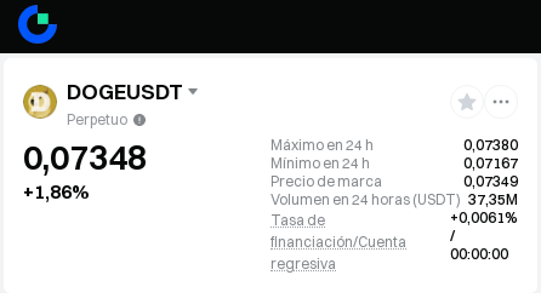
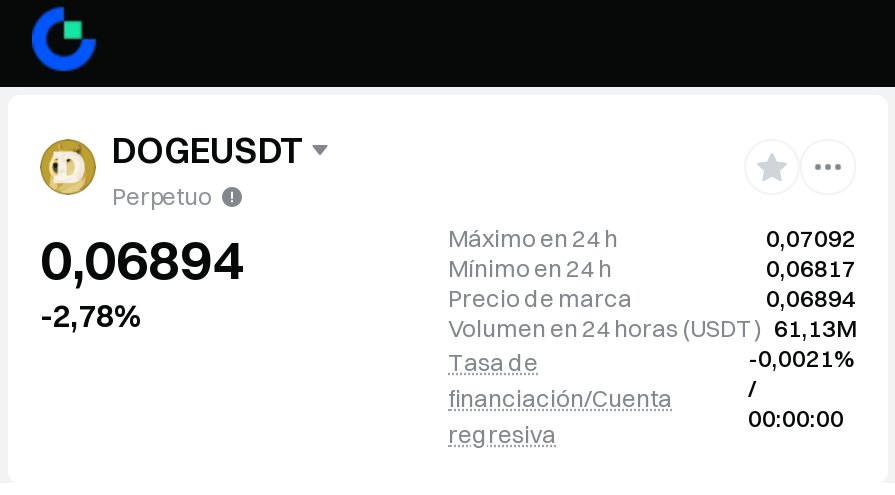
- 0,07348
+ 0,06894

- 0,07380
+ 0,07092

- 0,07167
+ 0,06817

- 0,07349
+ 0,06894

- +1,86%
+ -2,78%

- Volumen en 24 horas (USDT) 37,35M
+ Volumen en 24 horas (USDT) 61,13M

- +0,0061%
+ -0,0021%
